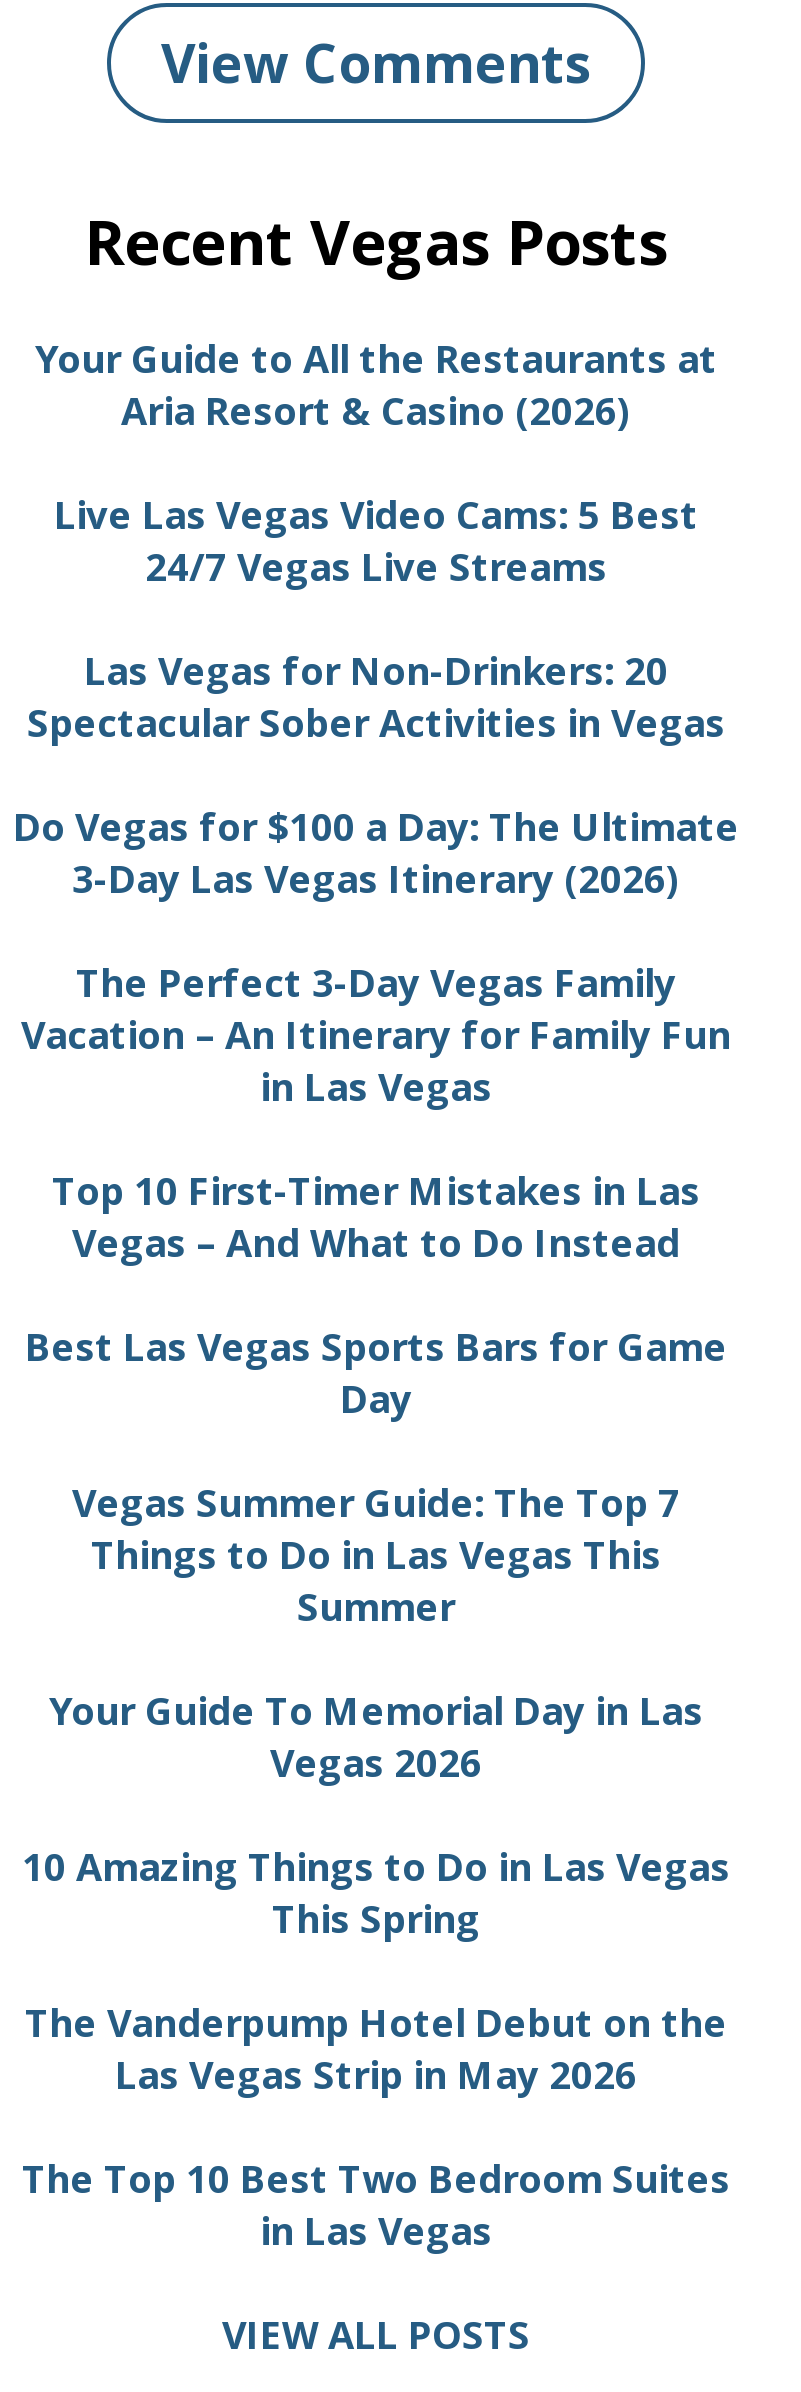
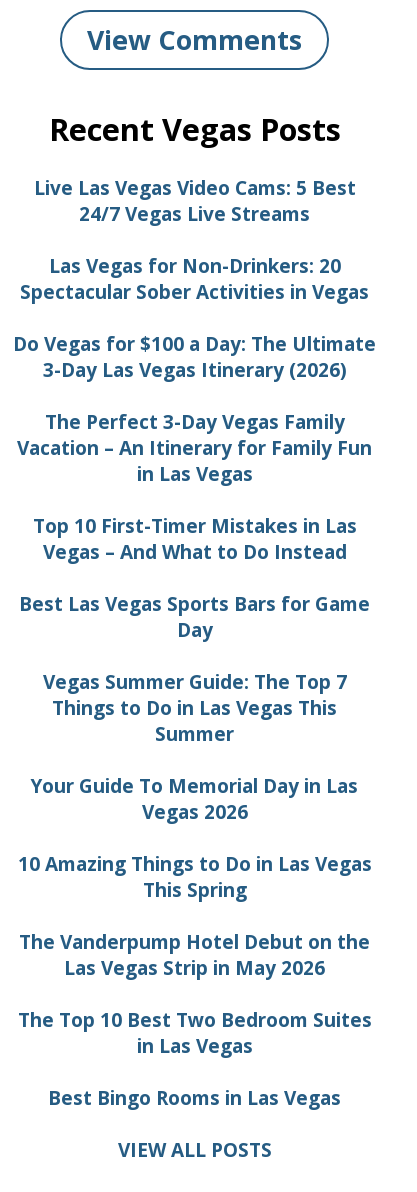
- Your Guide to All the Restaurants at
- Aria Resort & Casino (2026)

moved up: Live Las Vegas Video Cams: 5 Best | 24/7 Vegas Live Streams | Las Vegas for Non-Drinkers: 20 | ... | The Top 10 Best Two Bedroom Suites | in Las Vegas

+ Best Bingo Rooms in Las Vegas
